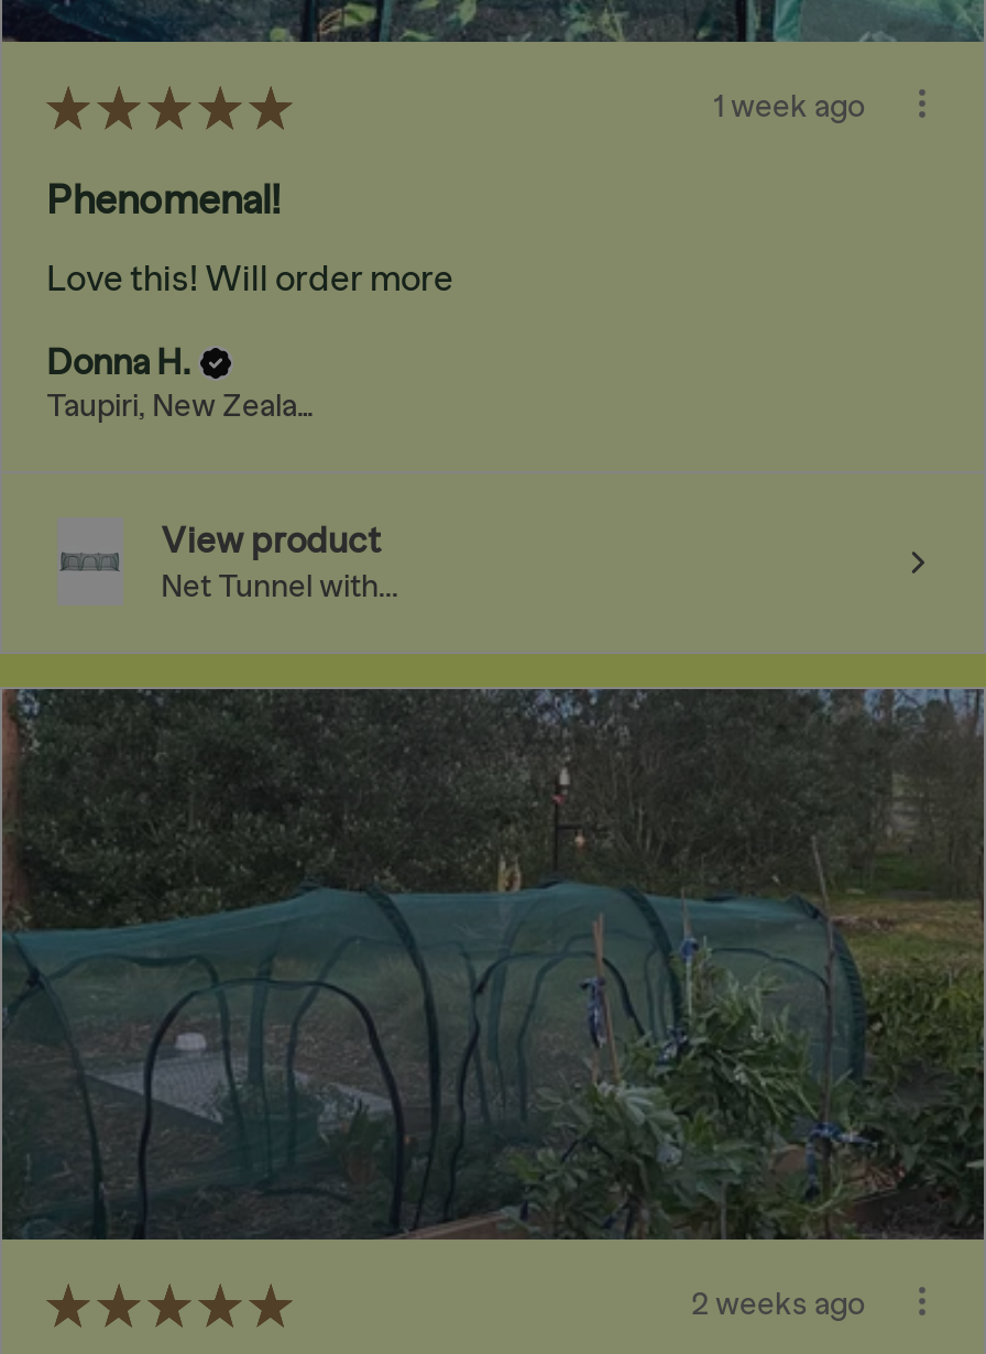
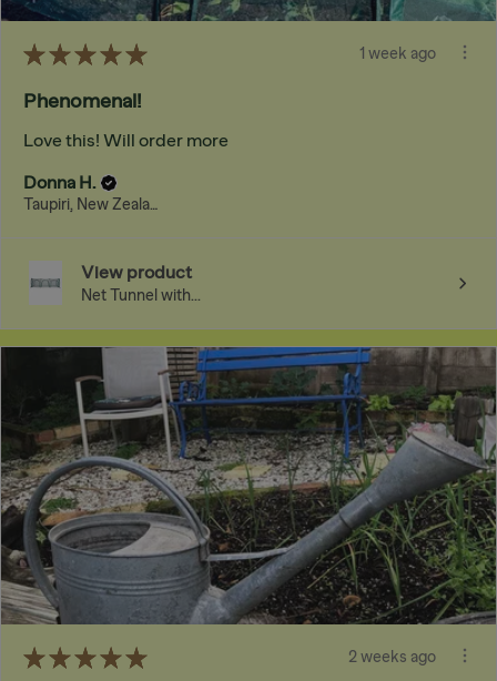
- [image]
+ [image]
